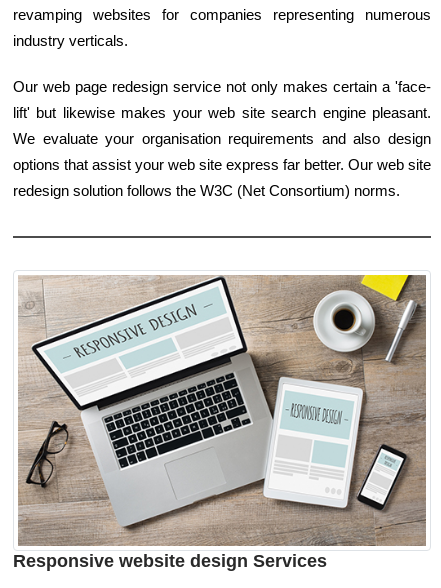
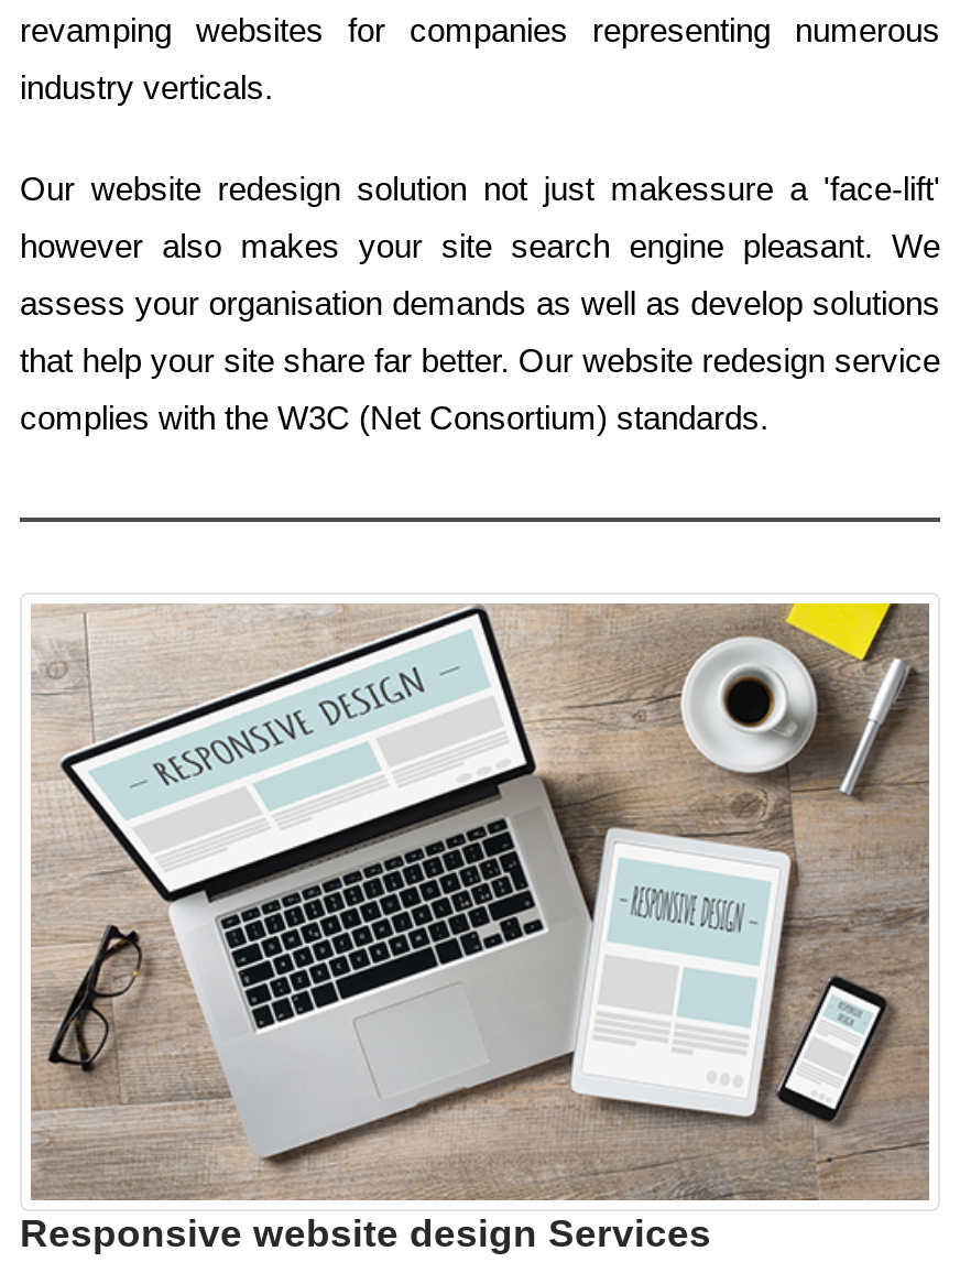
- Our web page redesign service not only makes certain a 'face-
+ Our website redesign solution not just makessure a 'face-lift'

- lift' but likewise makes your web site search engine pleasant.
+ however also makes your site search engine pleasant. We

- We evaluate your organisation requirements and also design
+ assess your organisation demands as well as develop solutions

- options that assist your web site express far better. Our web site
+ that help your site share far better. Our website redesign service

- redesign solution follows the W3C (Net Consortium) norms.
+ complies with the W3C (Net Consortium) standards.
